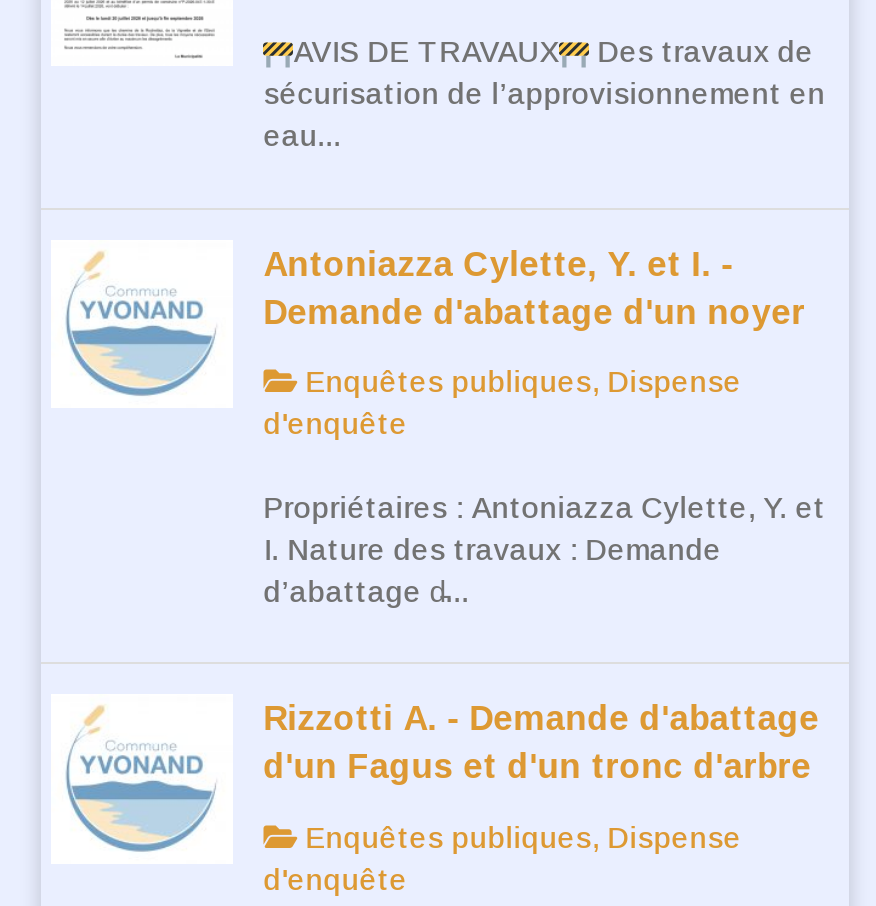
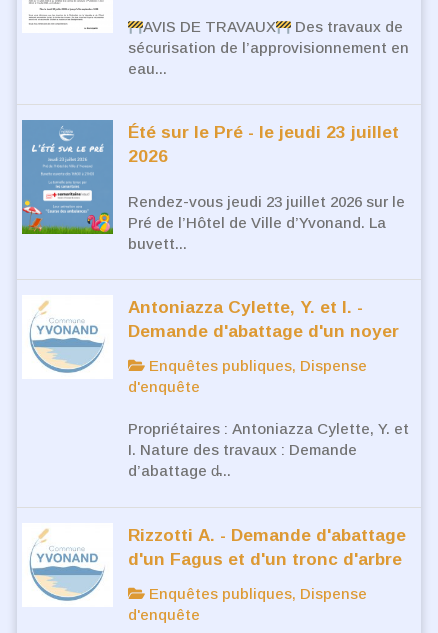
+ [image]
+ Été sur le Pré - le jeudi 23 juillet
+ 2026
+ Rendez-vous jeudi 23 juillet 2026 sur le
+ Pré de l’Hôtel de Ville d’Yvonand. La
+ buvett...
